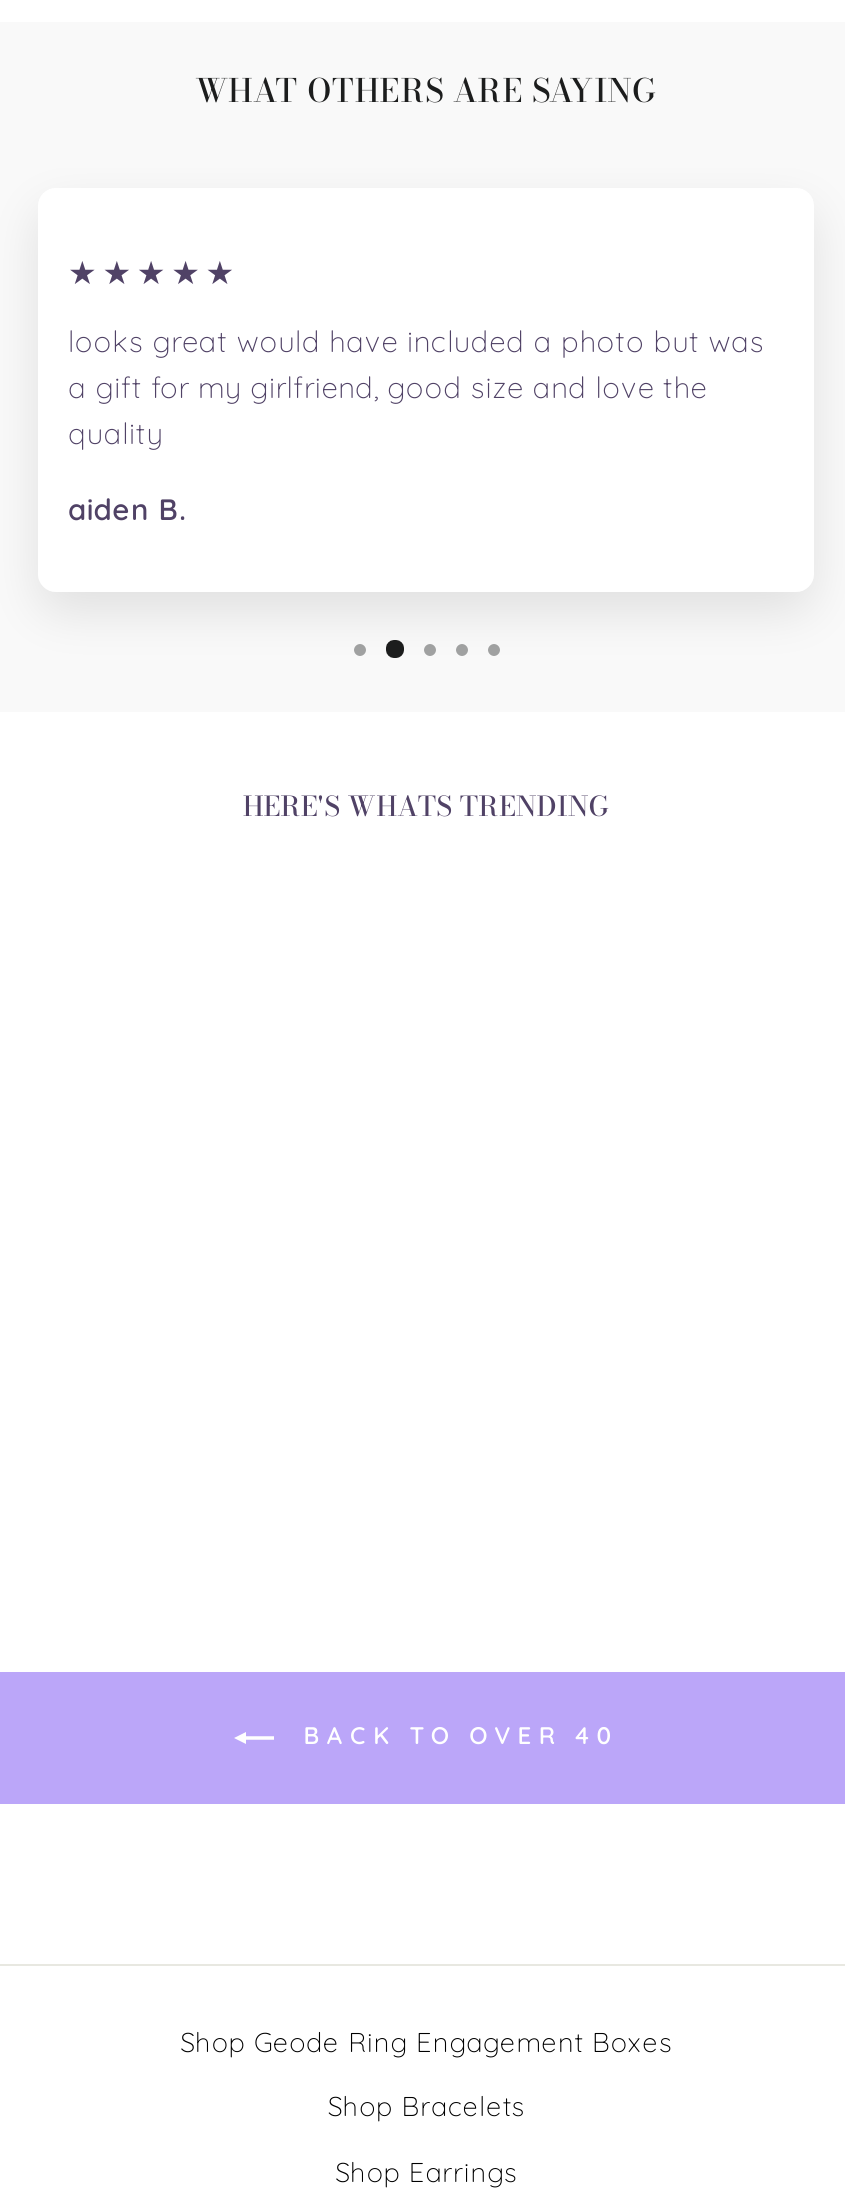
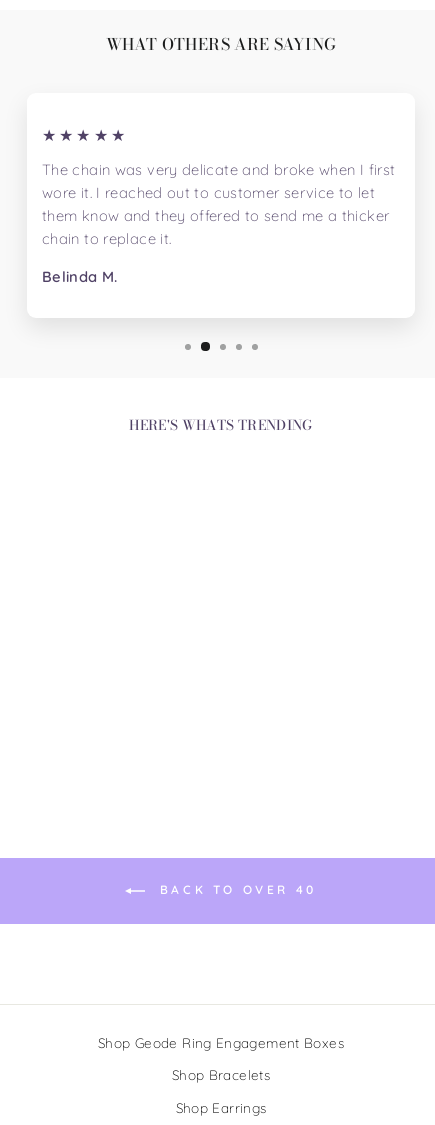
- looks great would have included a photo but was
- a gift for my girlfriend, good size and love the
- quality
+ The chain was very delicate and broke when I first
+ wore it. I reached out to customer service to let
+ them know and they offered to send me a thicker
+ chain to replace it.

- aiden B.
+ Belinda M.
